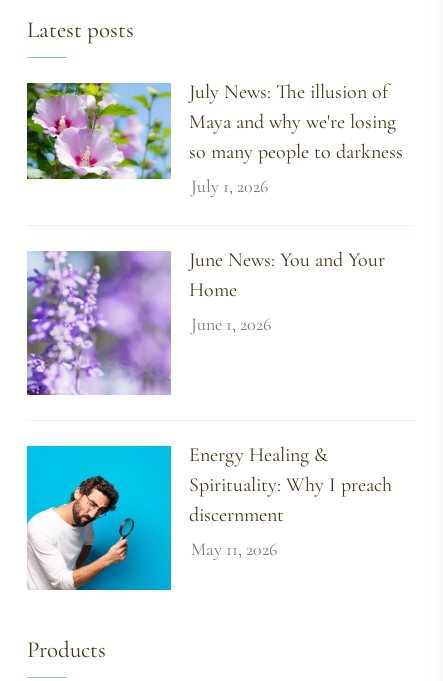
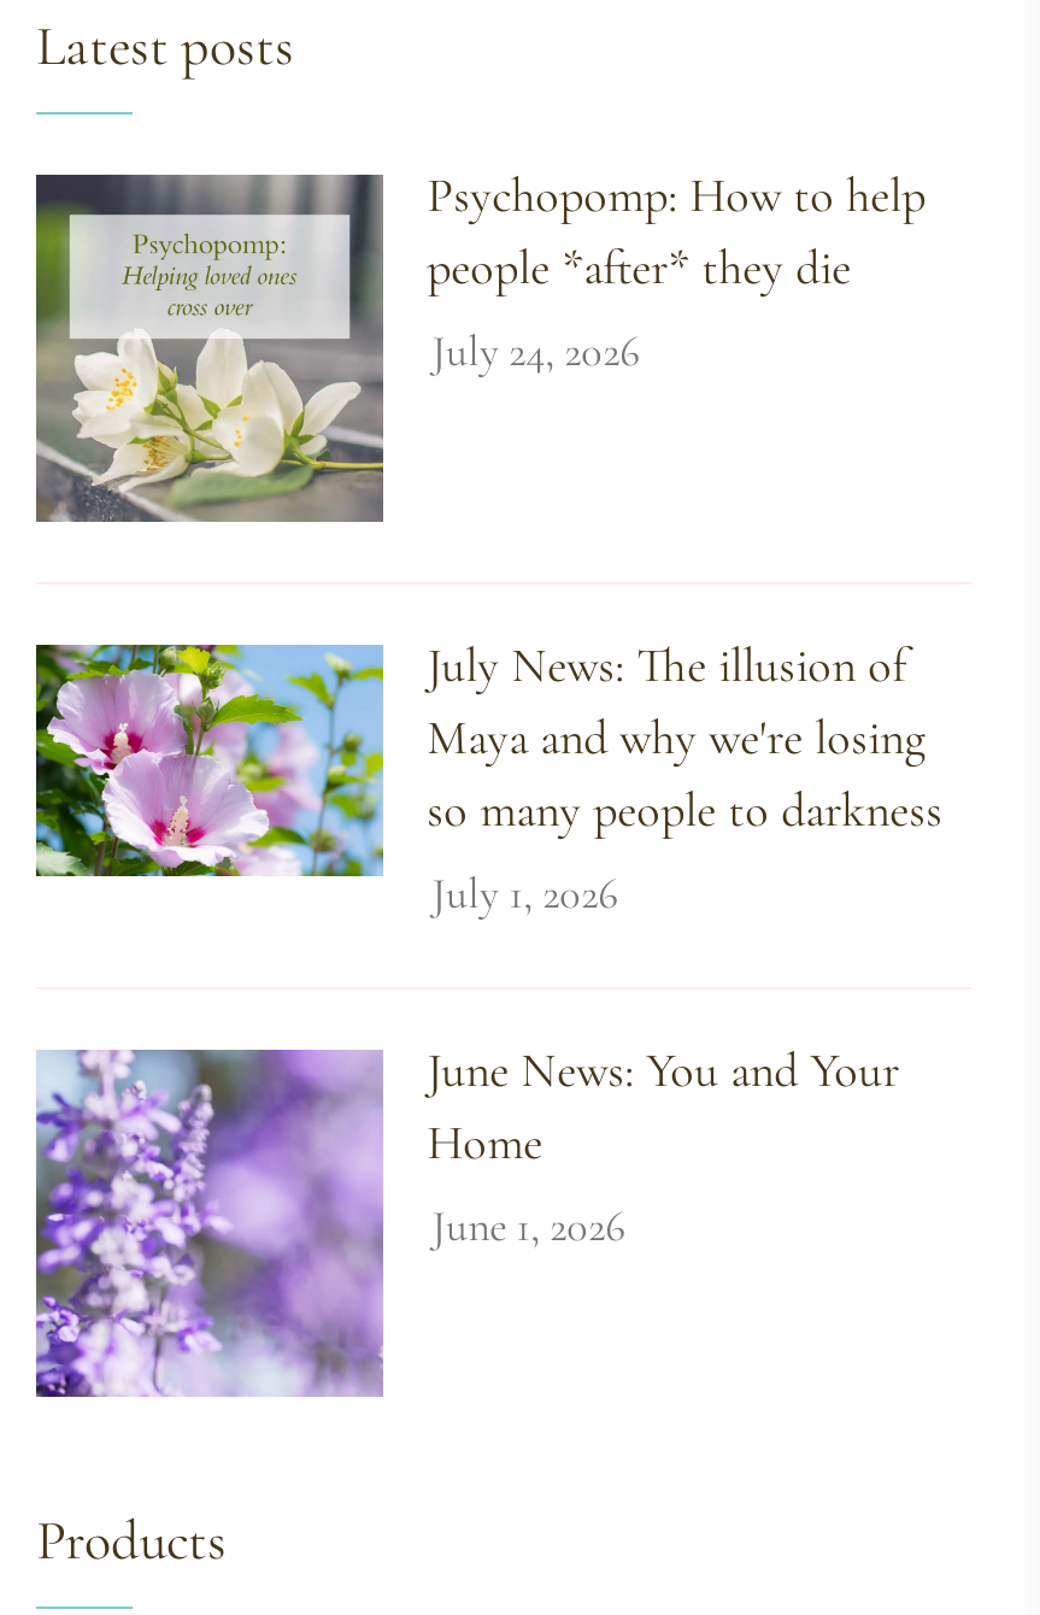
+ [image]
+ Psychopomp: How to help
+ people *after* they die
+ July 24, 2026

moved down: [image] | July News: The illusion of | Maya and why we're losing | so many people to darkness | July 1, 2026 | June News: You and Your | Home | June 1, 2026

- [image]
- Energy Healing &
- Spirituality: Why I preach
- discernment
- May 11, 2026
